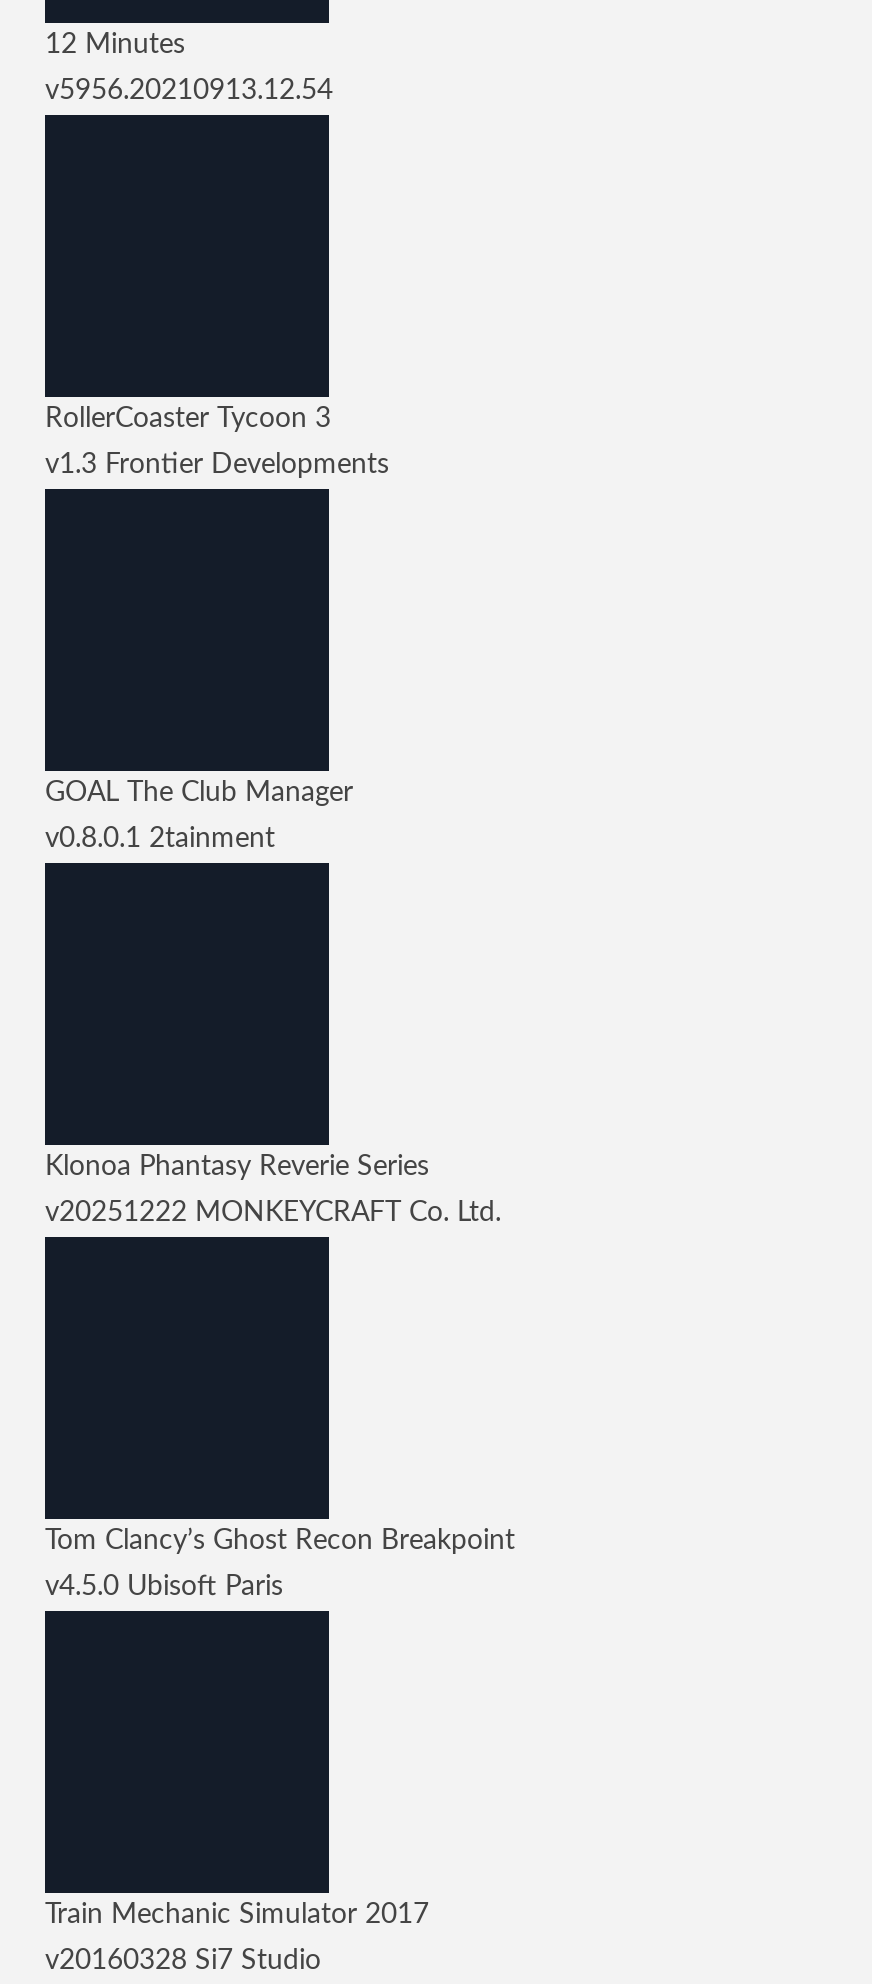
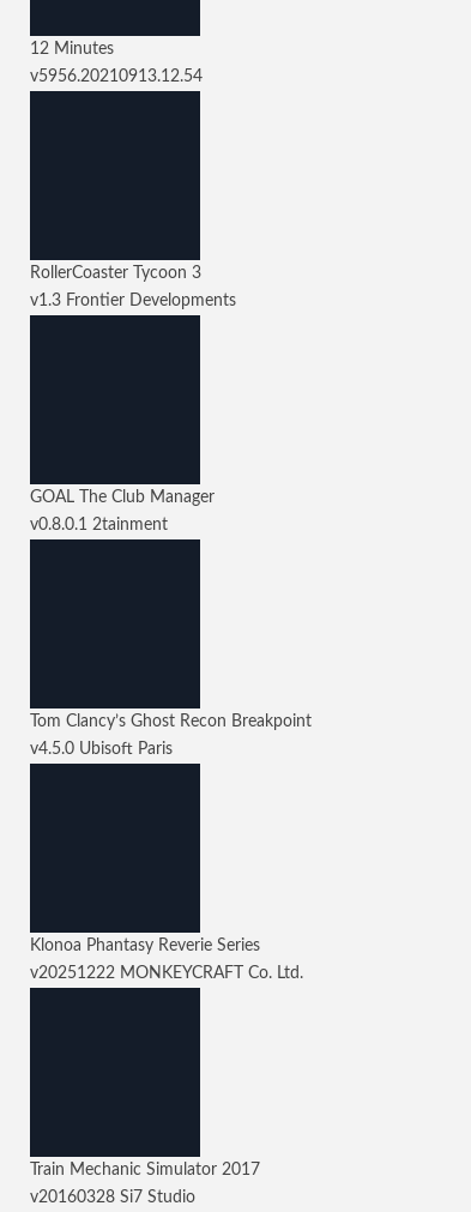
moved down: Klonoa Phantasy Reverie Series | v20251222 MONKEYCRAFT Co. Ltd.

moved up: Tom Clancy’s Ghost Recon Breakpoint | v4.5.0 Ubisoft Paris
